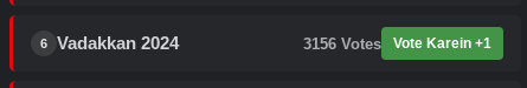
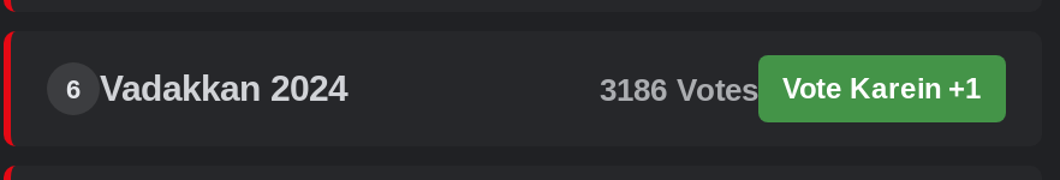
- 3156 Votes Vote Karein +1
+ 3186 Votes Vote Karein +1
